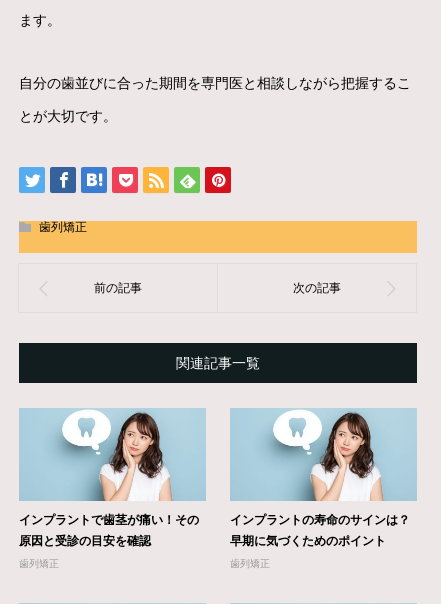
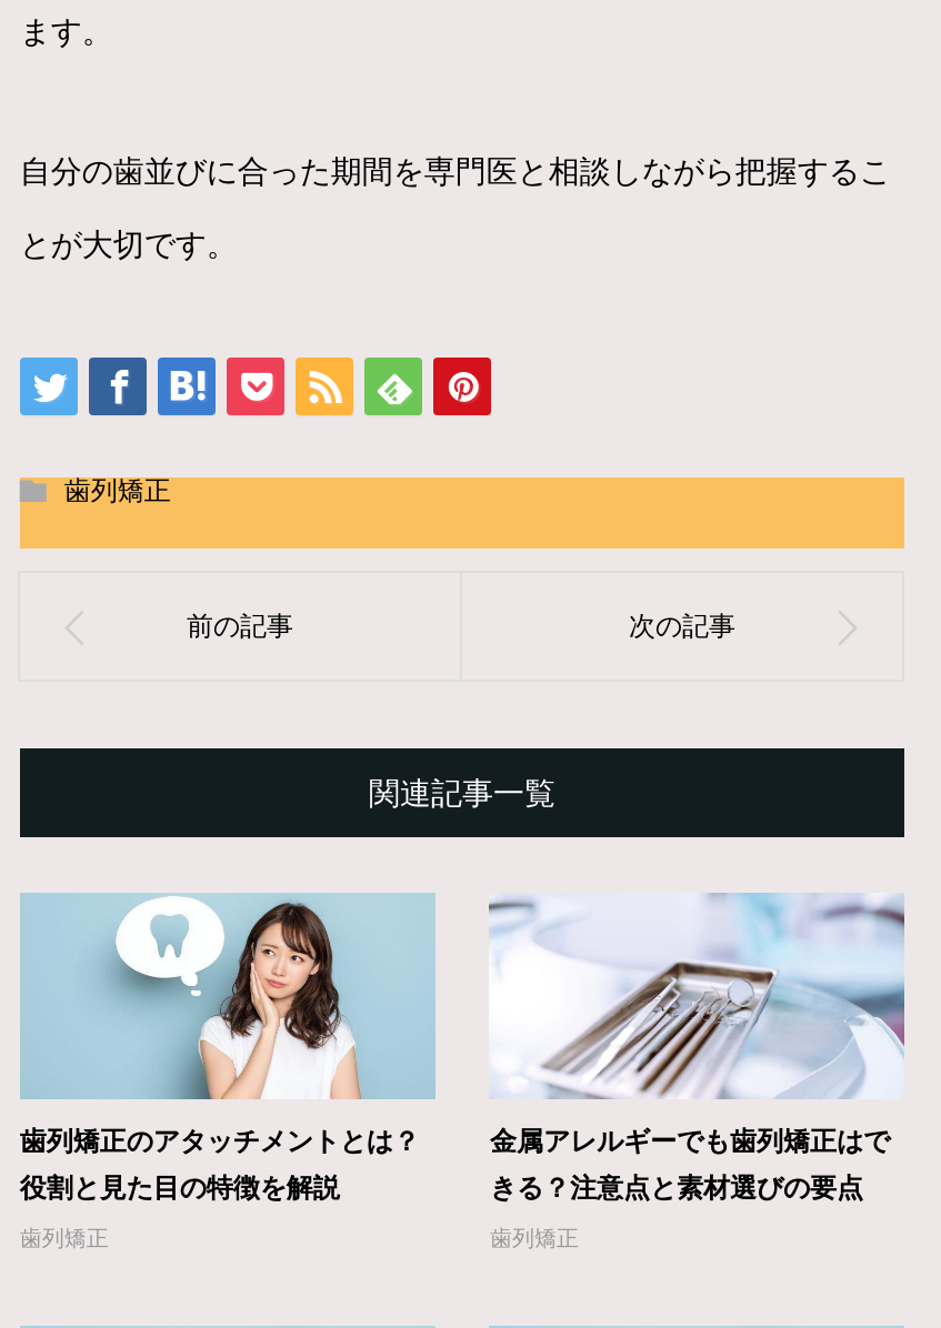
- [image]
- インプラントの寿命のサインは？
+ [image]
+ 金属アレルギーでも歯列矯正はで

- インプラントで歯茎が痛い！その
+ 歯列矯正のアタッチメントとは？

- 原因と受診の目安を確認
+ 役割と見た目の特徴を解説

- 早期に気づくためのポイント
+ きる？注意点と素材選びの要点
